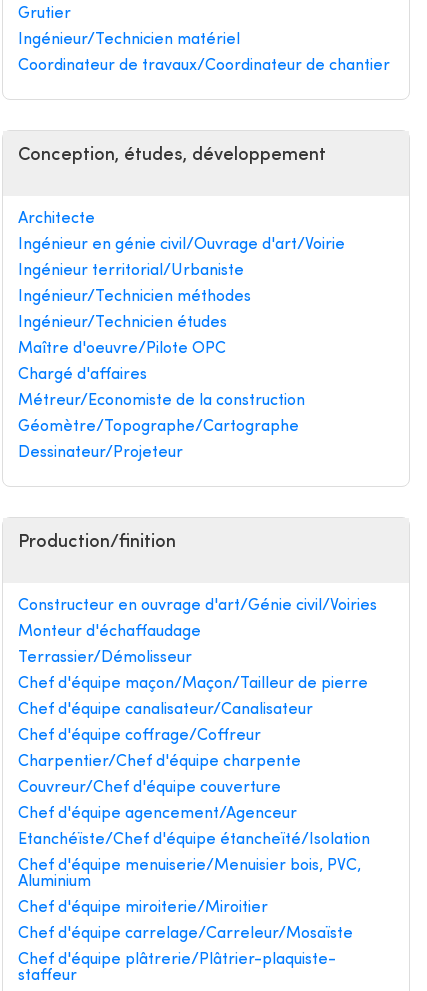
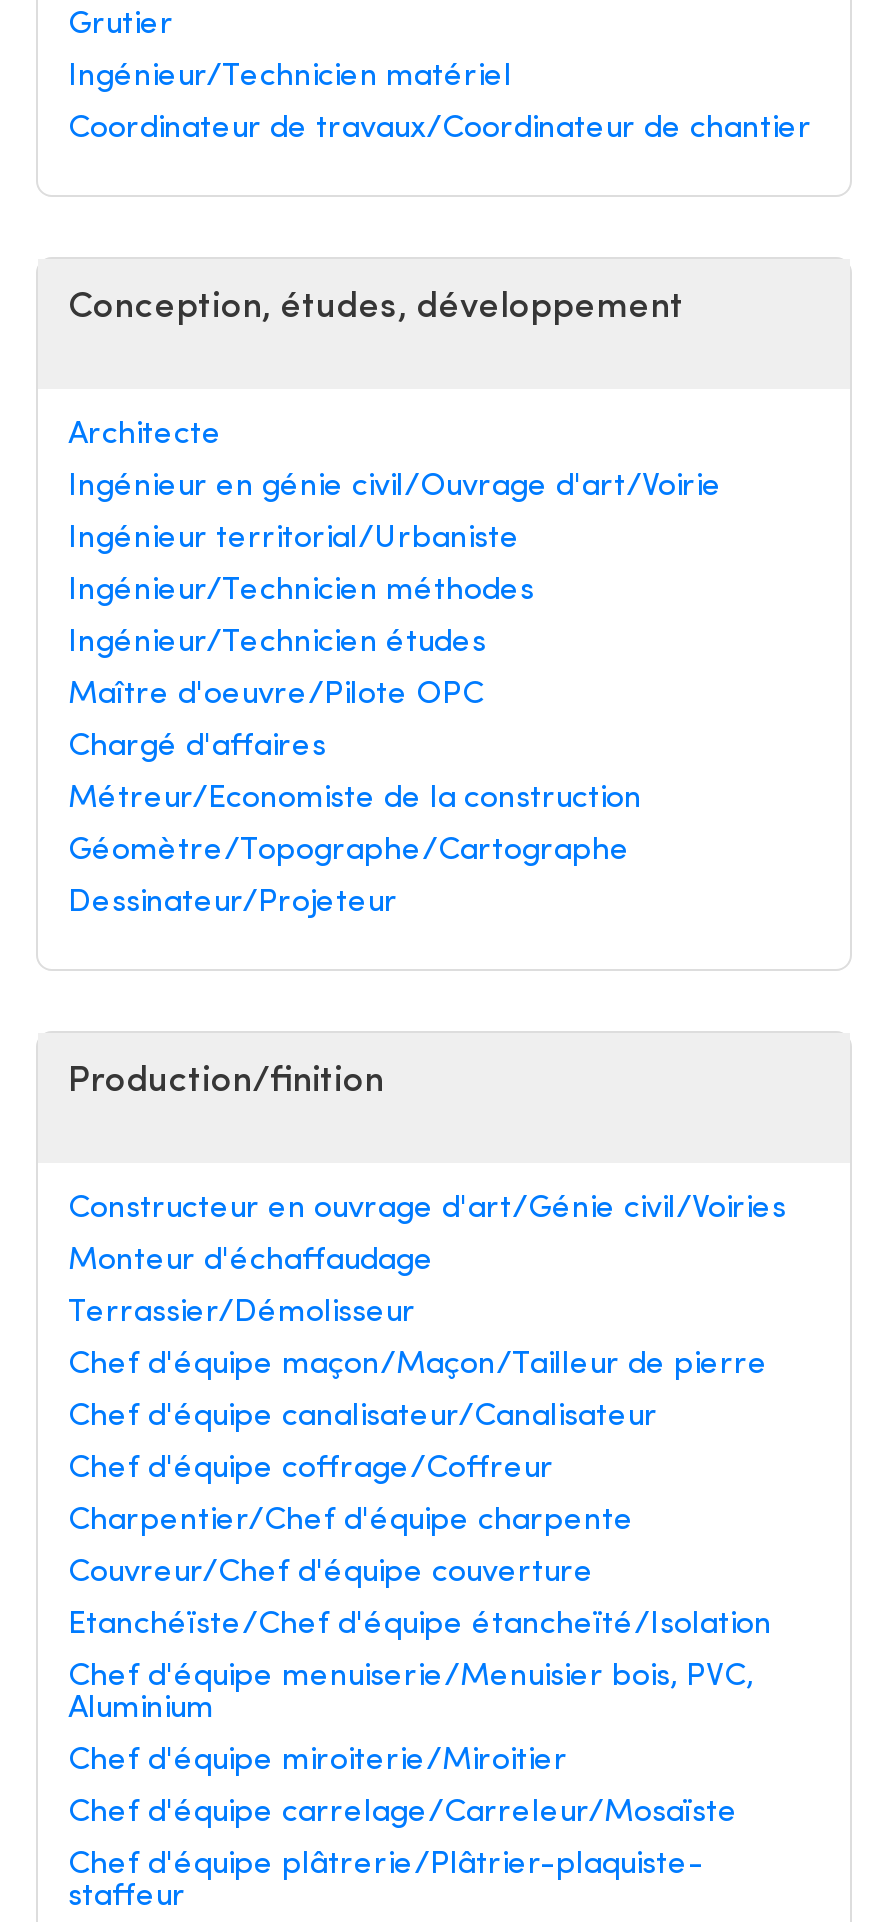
- Chef d'équipe agencement/Agenceur
